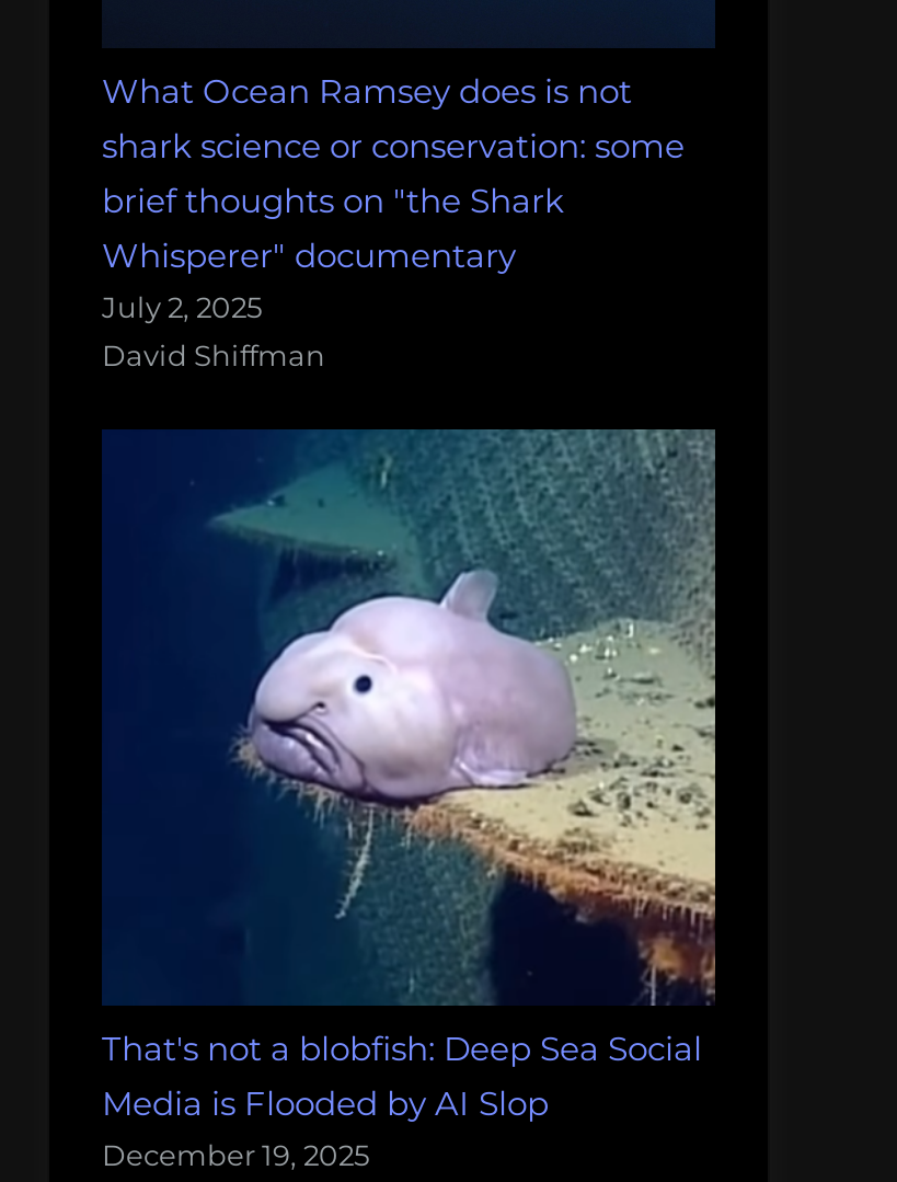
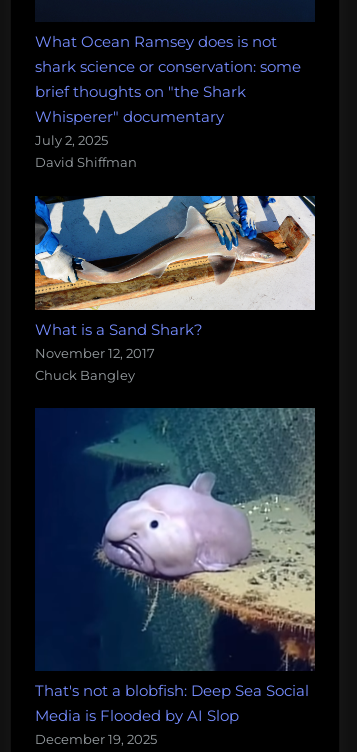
+ [image]
+ What is a Sand Shark?
+ November 12, 2017
+ Chuck Bangley
